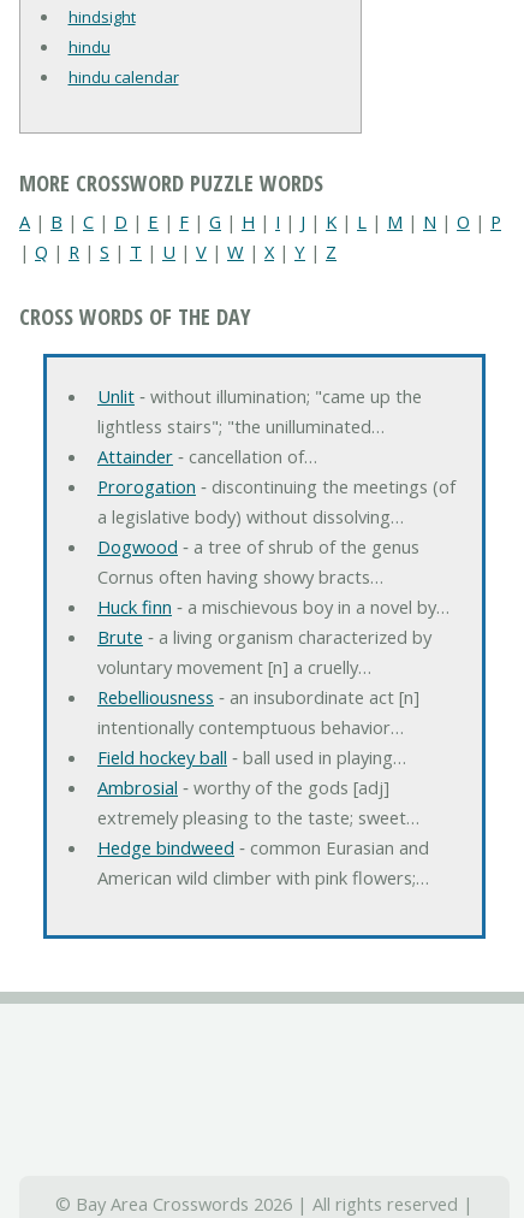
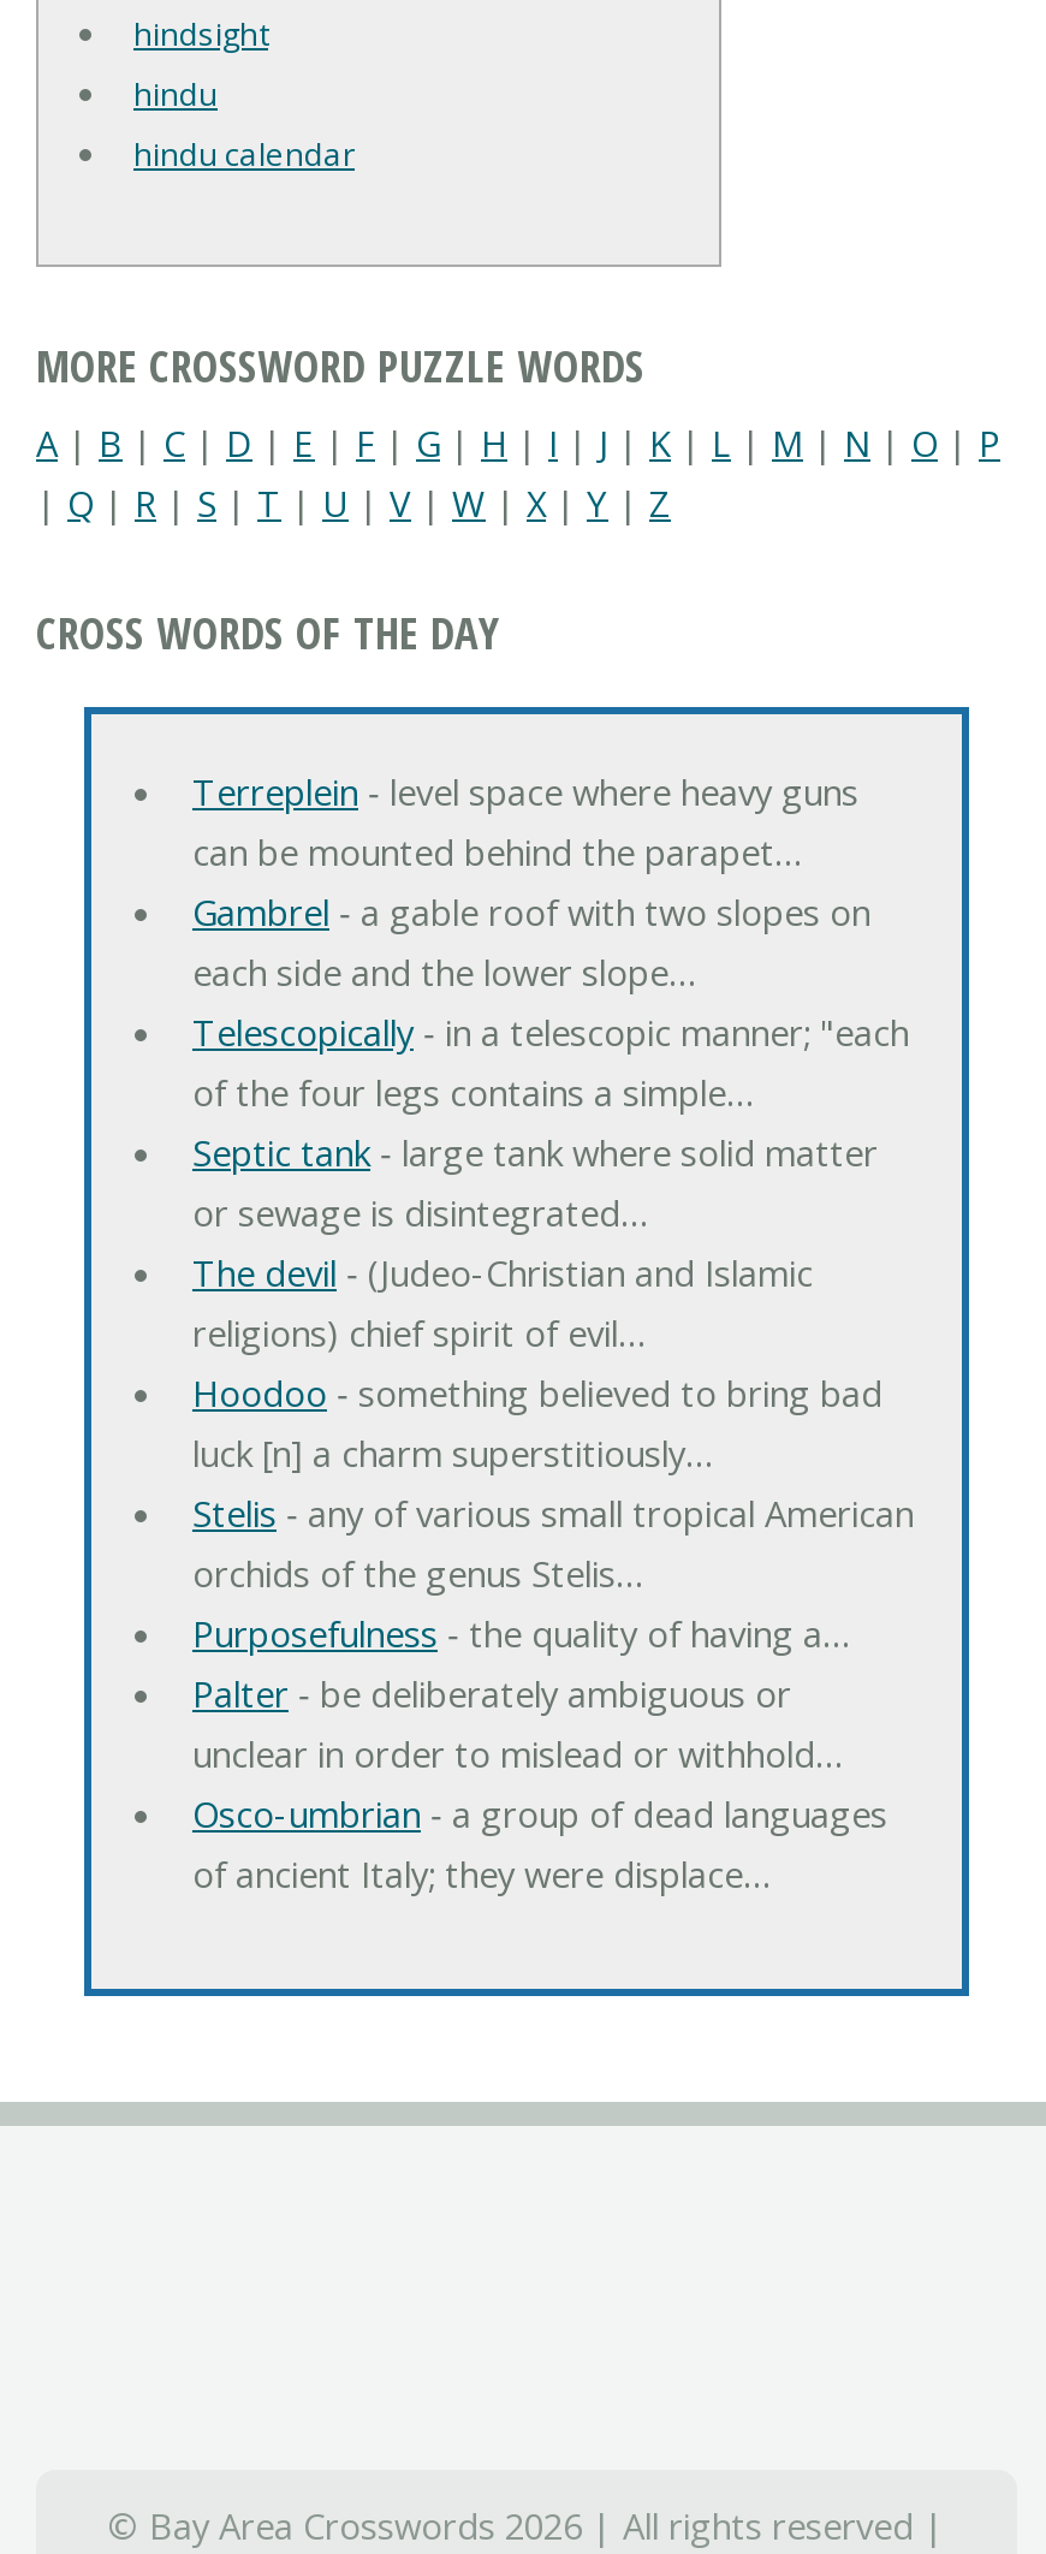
- Unlit ‐ without illumination; "came up the
- lightless stairs"; "the unilluminated…
- Attainder ‐ cancellation of…
- Prorogation ‐ discontinuing the meetings (of
- a legislative body) without dissolving…
- Dogwood ‐ a tree of shrub of the genus
- Cornus often having showy bracts…
- Huck finn ‐ a mischievous boy in a novel by…
- Brute ‐ a living organism characterized by
- voluntary movement [n] a cruelly…
- Rebelliousness ‐ an insubordinate act [n]
- intentionally contemptuous behavior…
- Field hockey ball ‐ ball used in playing…
- Ambrosial ‐ worthy of the gods [adj]
- extremely pleasing to the taste; sweet…
- Hedge bindweed ‐ common Eurasian and
- American wild climber with pink flowers;…
+ Terreplein ‐ level space where heavy guns
+ can be mounted behind the parapet…
+ Gambrel ‐ a gable roof with two slopes on
+ each side and the lower slope…
+ Telescopically ‐ in a telescopic manner; "each
+ of the four legs contains a simple…
+ Septic tank ‐ large tank where solid matter
+ or sewage is disintegrated…
+ The devil ‐ (Judeo-Christian and Islamic
+ religions) chief spirit of evil…
+ Hoodoo ‐ something believed to bring bad
+ luck [n] a charm superstitiously…
+ Stelis ‐ any of various small tropical American
+ orchids of the genus Stelis…
+ Purposefulness ‐ the quality of having a…
+ Palter ‐ be deliberately ambiguous or
+ unclear in order to mislead or withhold…
+ Osco-umbrian ‐ a group of dead languages
+ of ancient Italy; they were displace…
